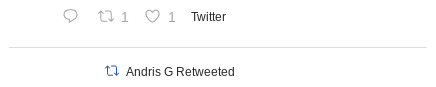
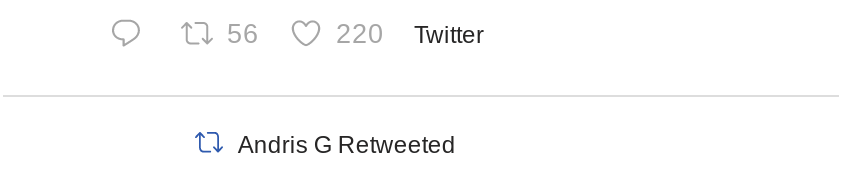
- 1
- 1
+ 56
+ 220
